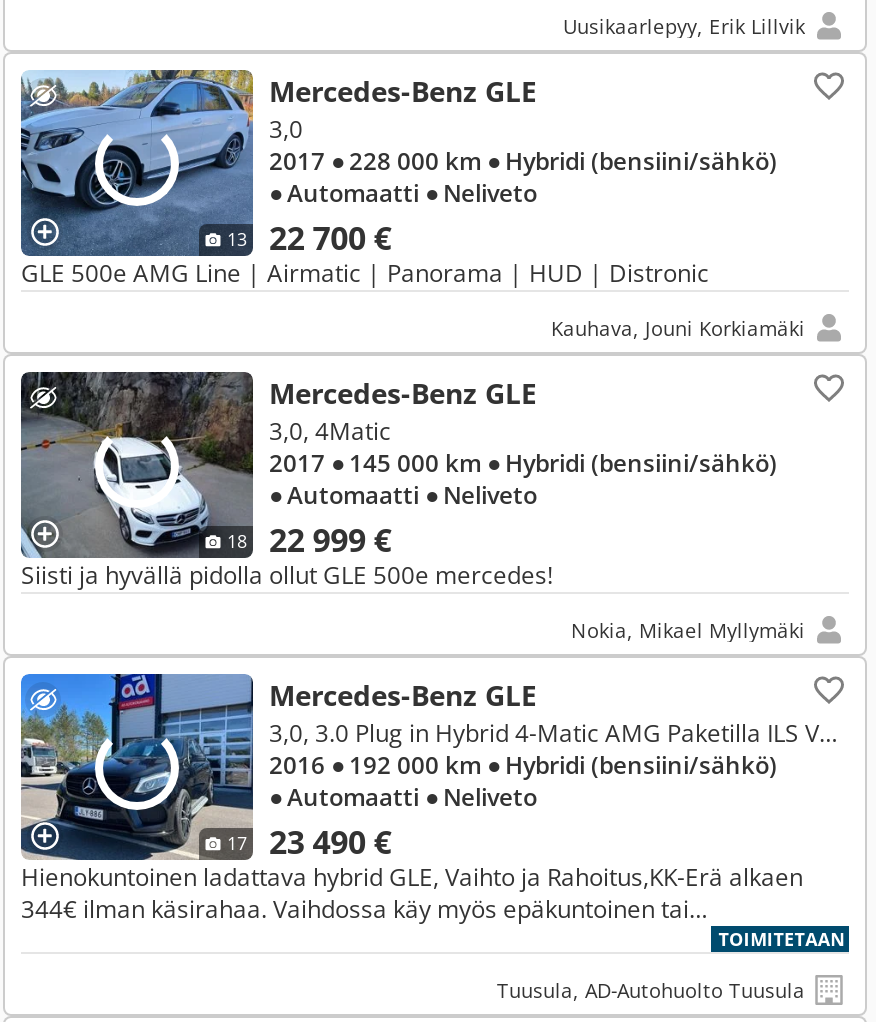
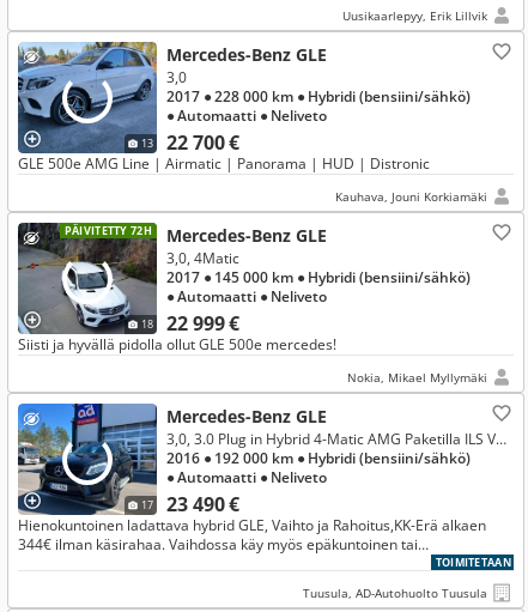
+ PÄIVITETTY 72H
